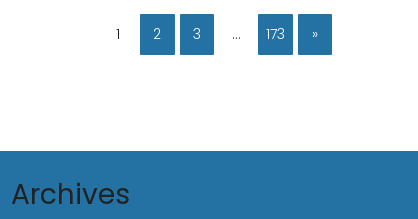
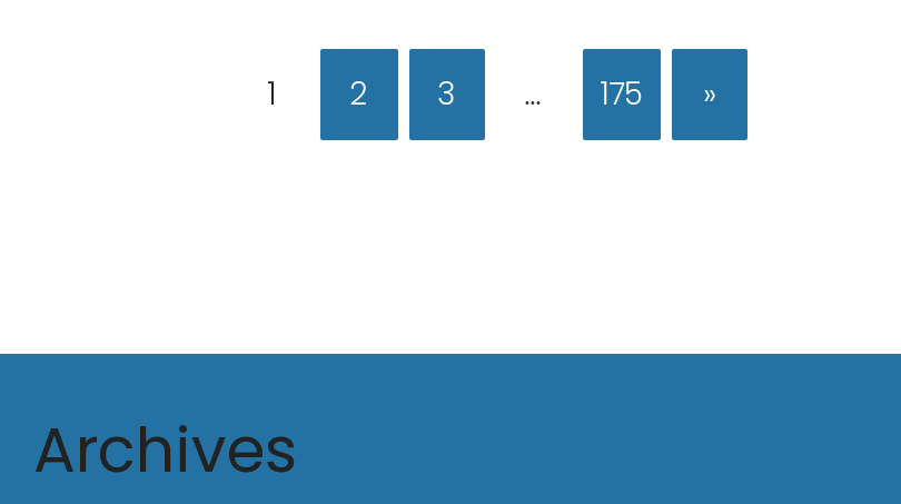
- 173
+ 175
